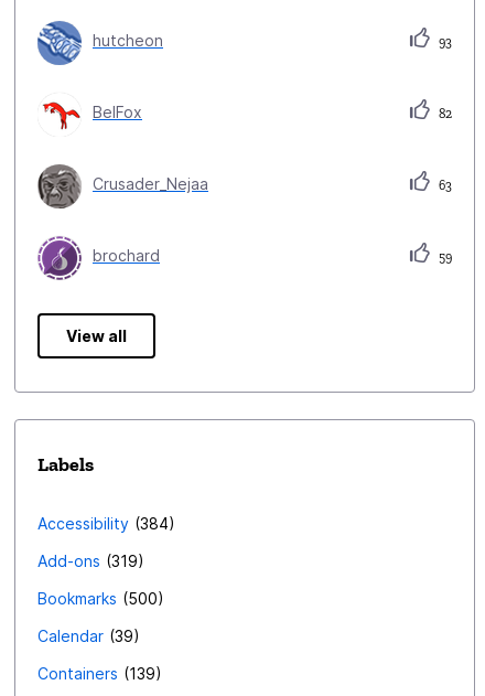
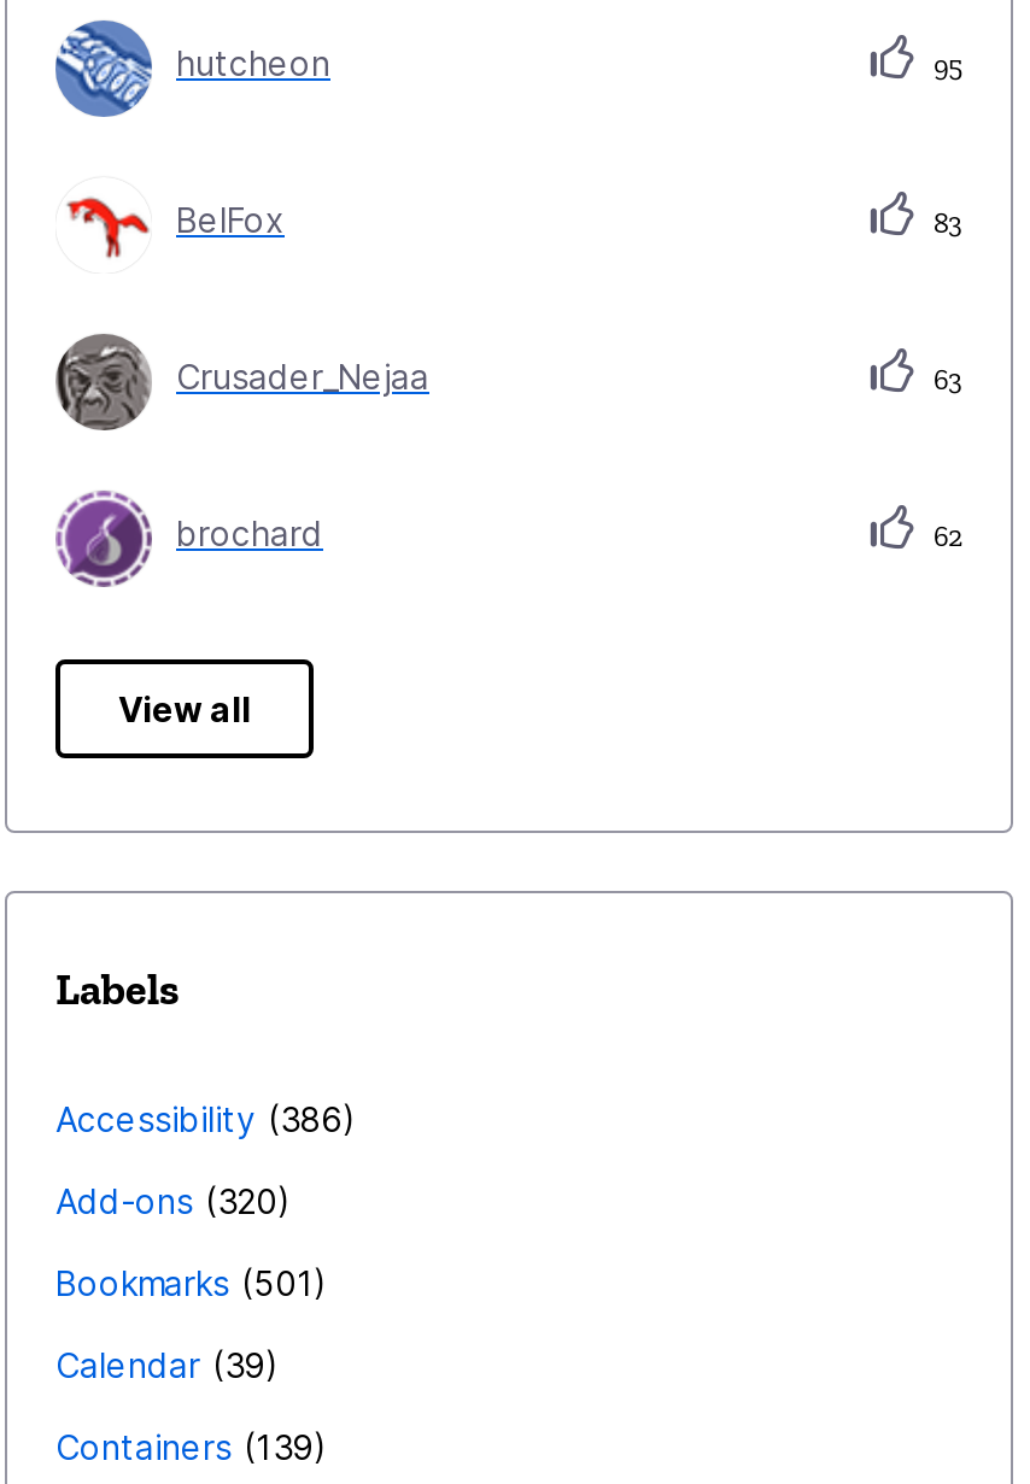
- 93
+ 95

- 82
+ 83

- 59
+ 62

- Accessibility 384
+ Accessibility 386

- Add-ons 319
+ Add-ons 320

- Bookmarks 500
+ Bookmarks 501
